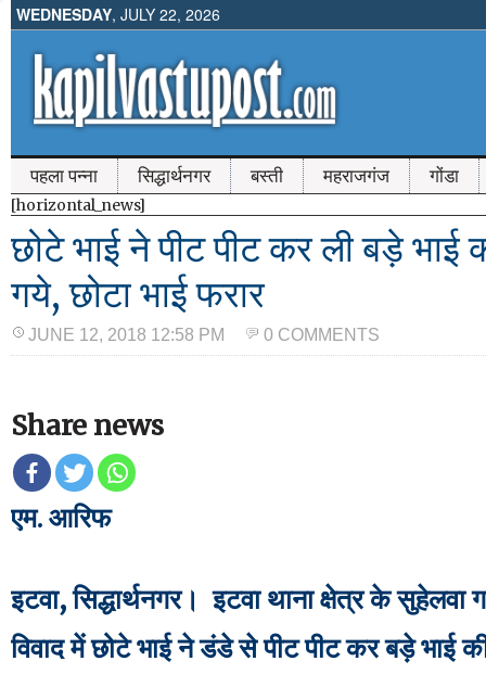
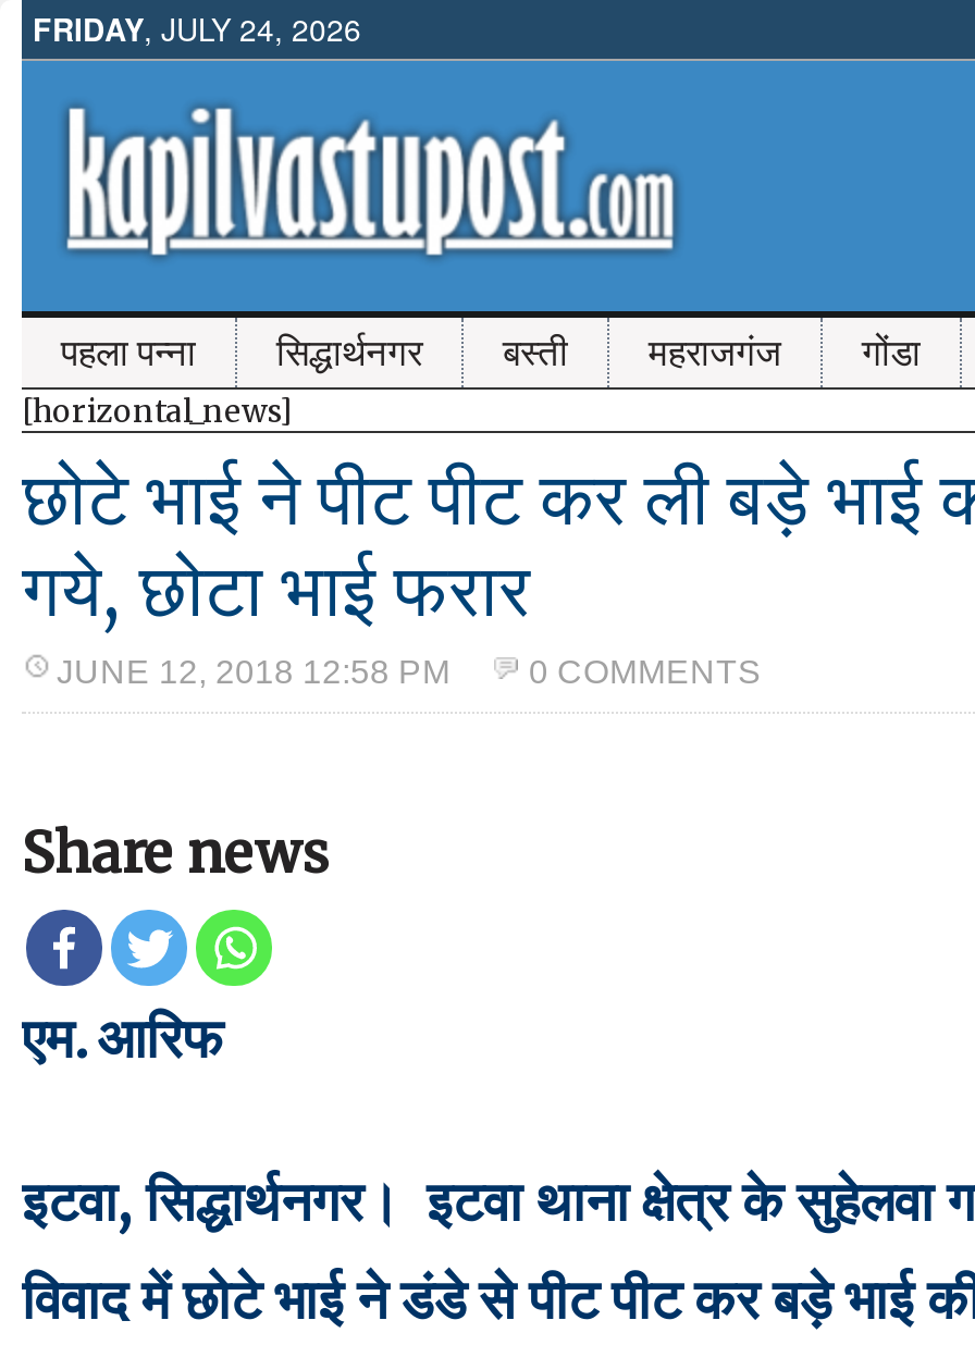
- WEDNESDAY, JULY 22, 2026
+ FRIDAY, JULY 24, 2026
